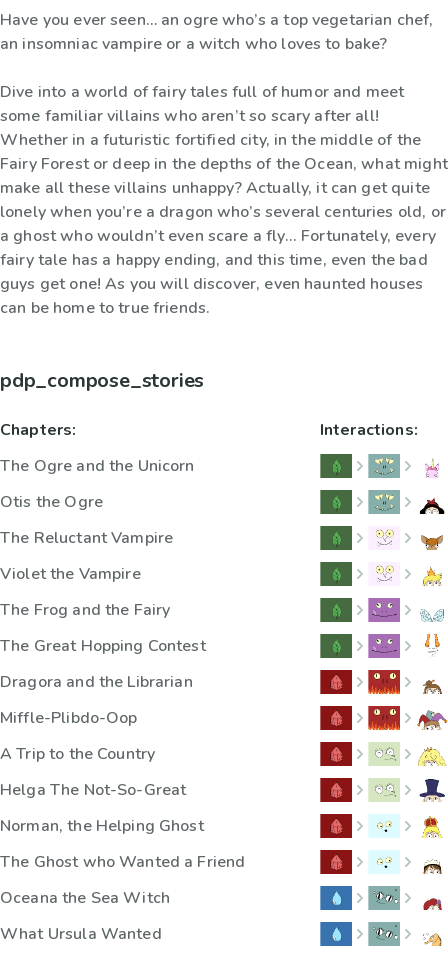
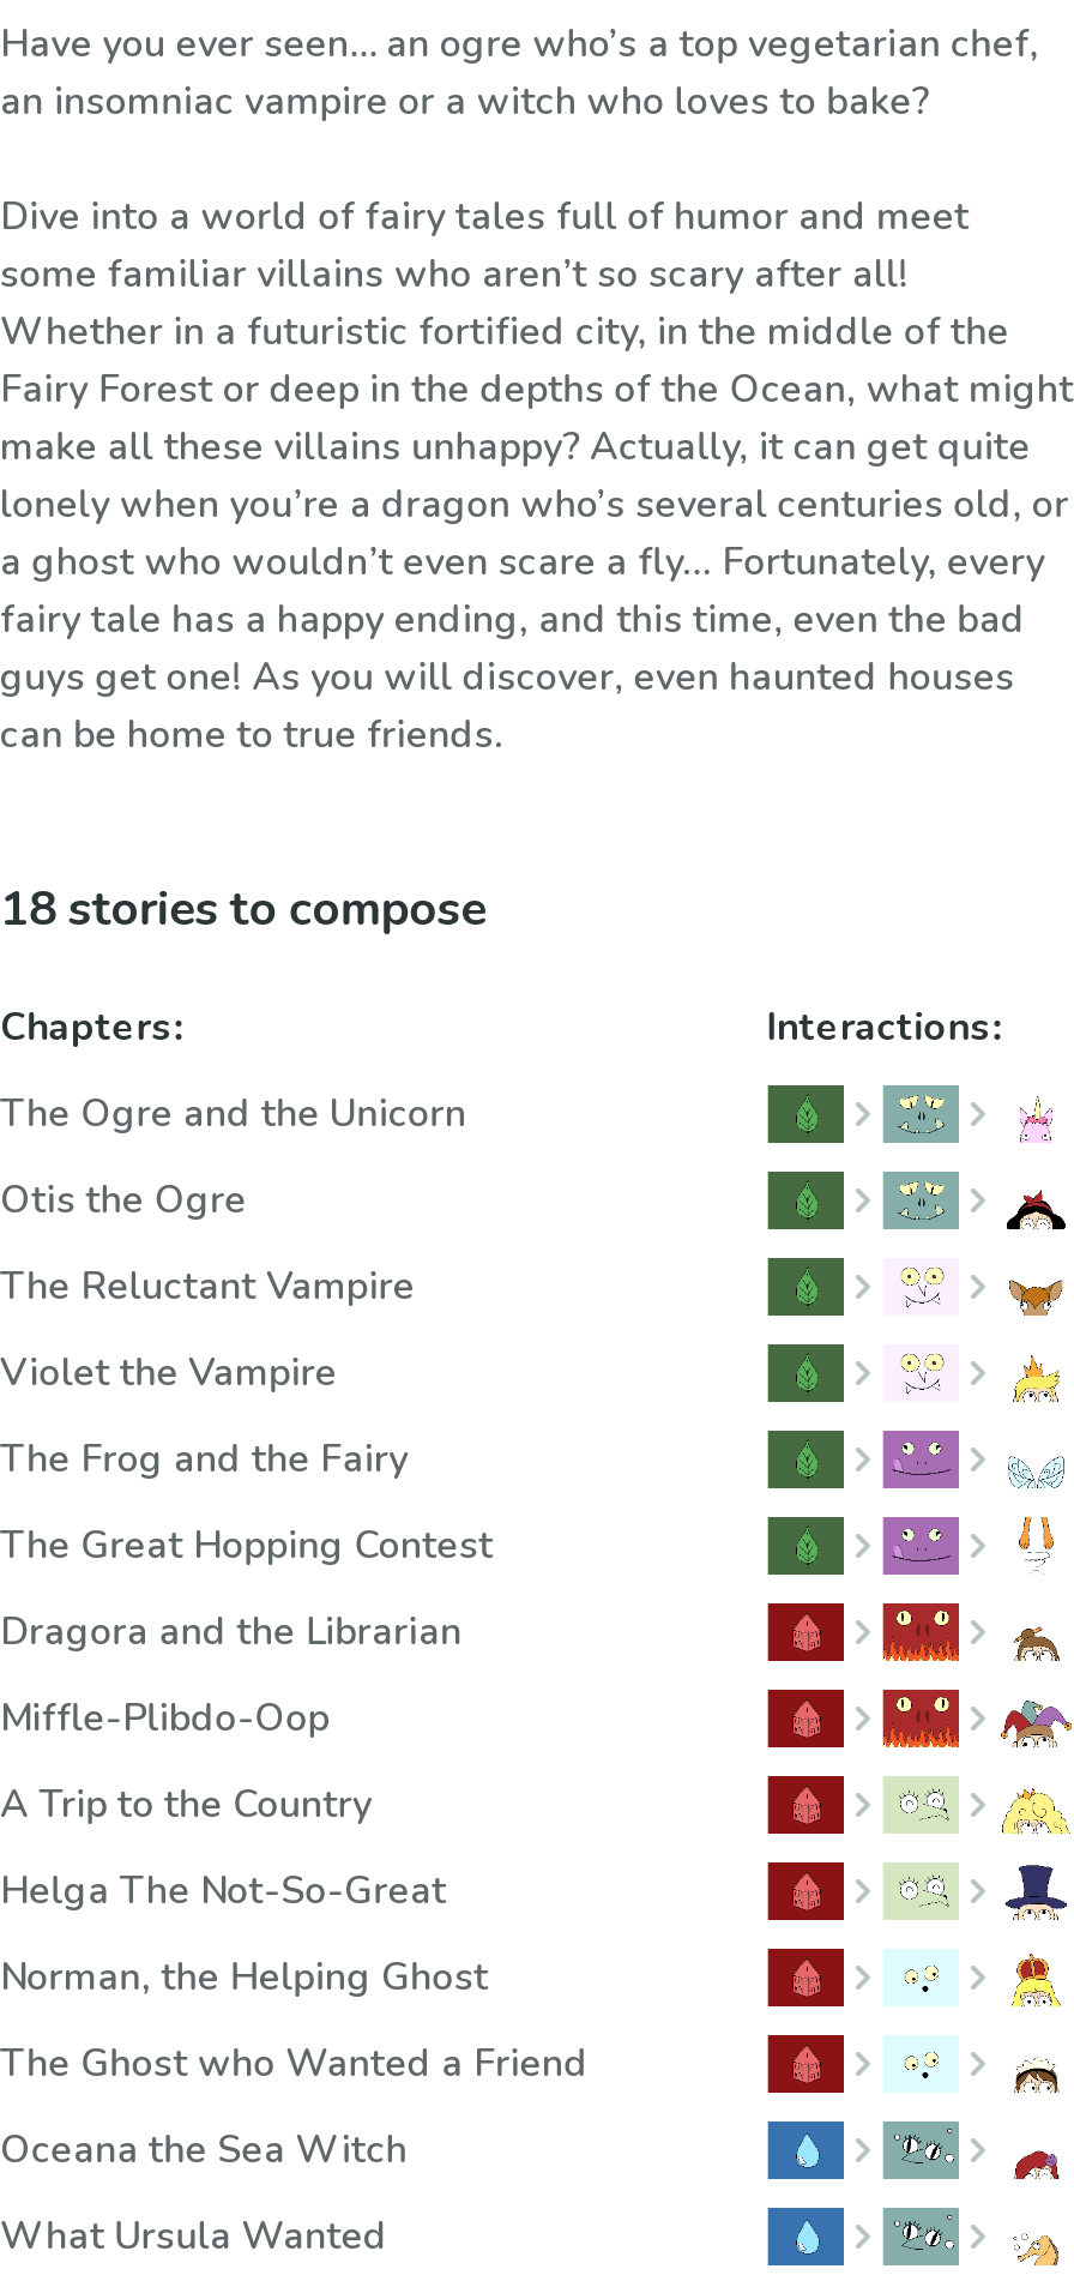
- pdp_compose_stories
+ 18 stories to compose
